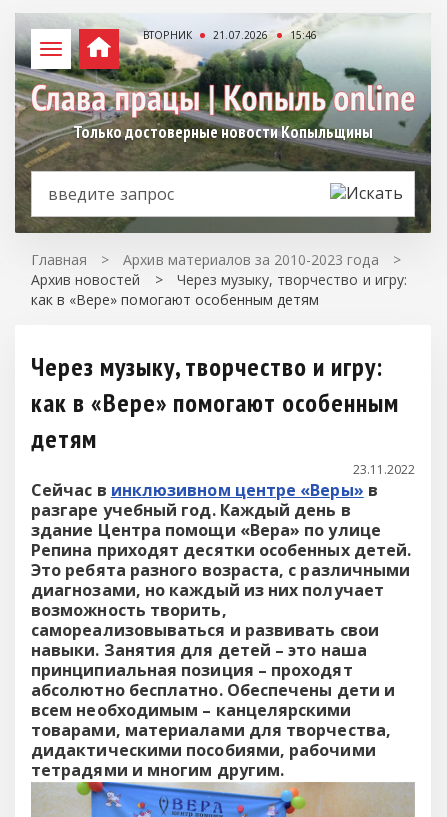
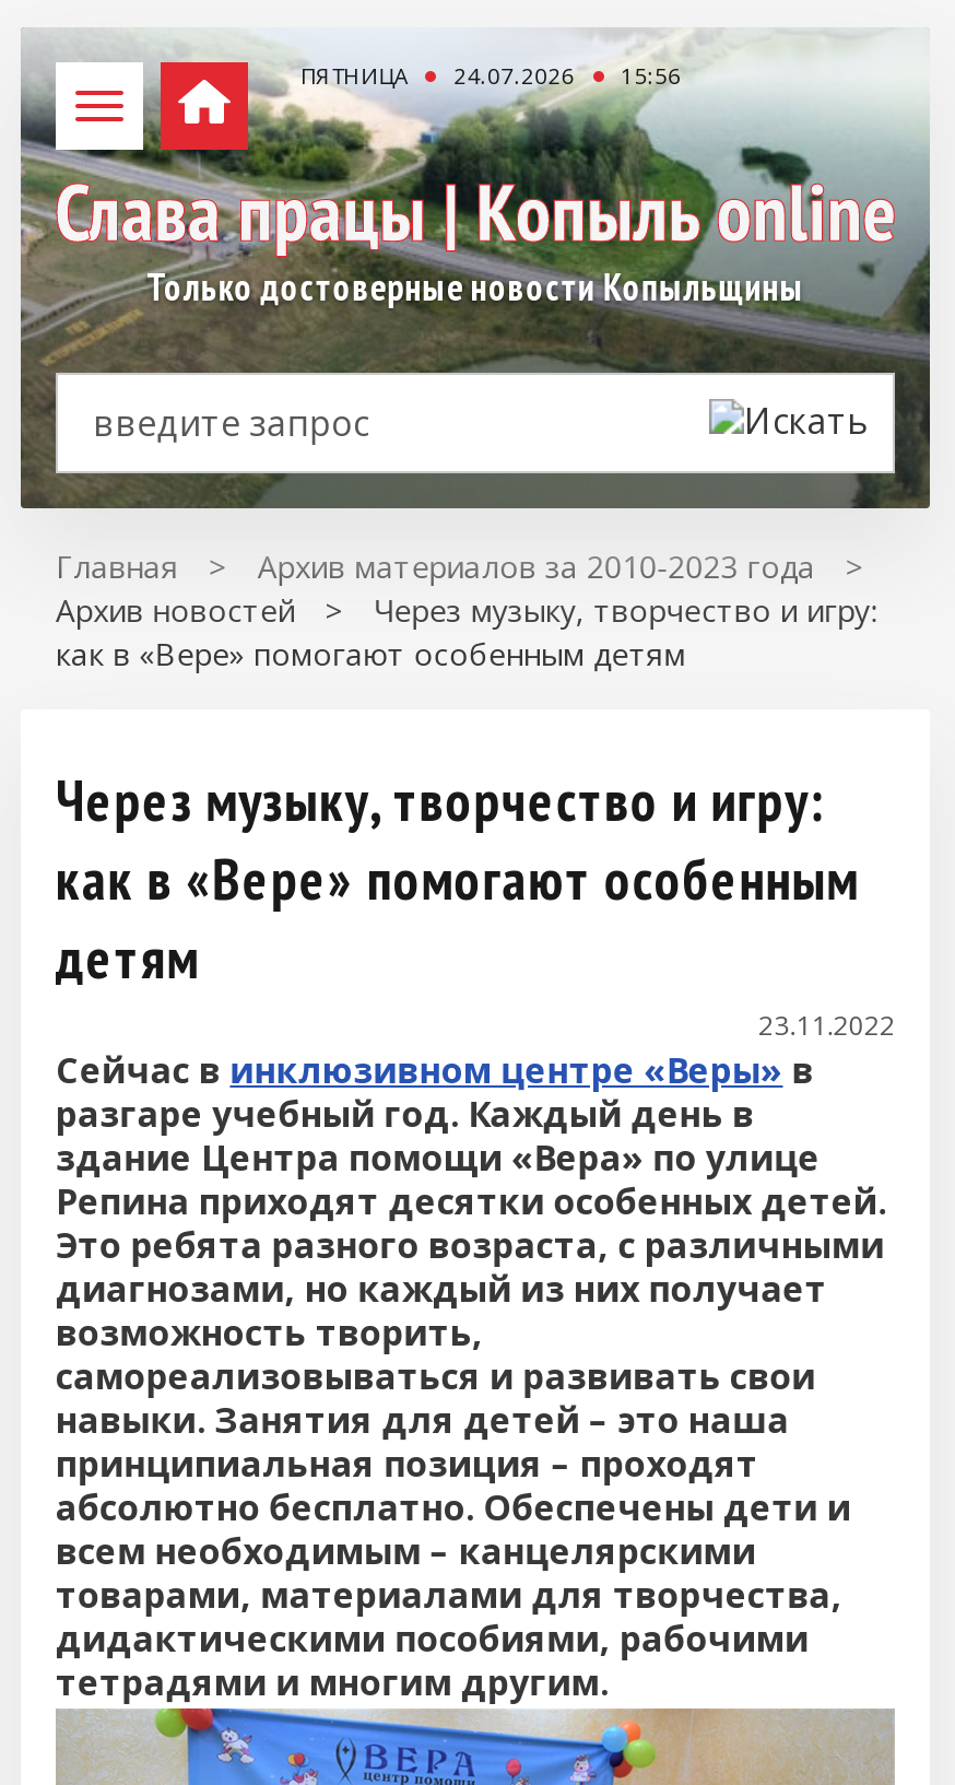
- ВТОРНИК
- 21.07.2026
- 15:46
+ ПЯТНИЦА
+ 24.07.2026
+ 15:56
